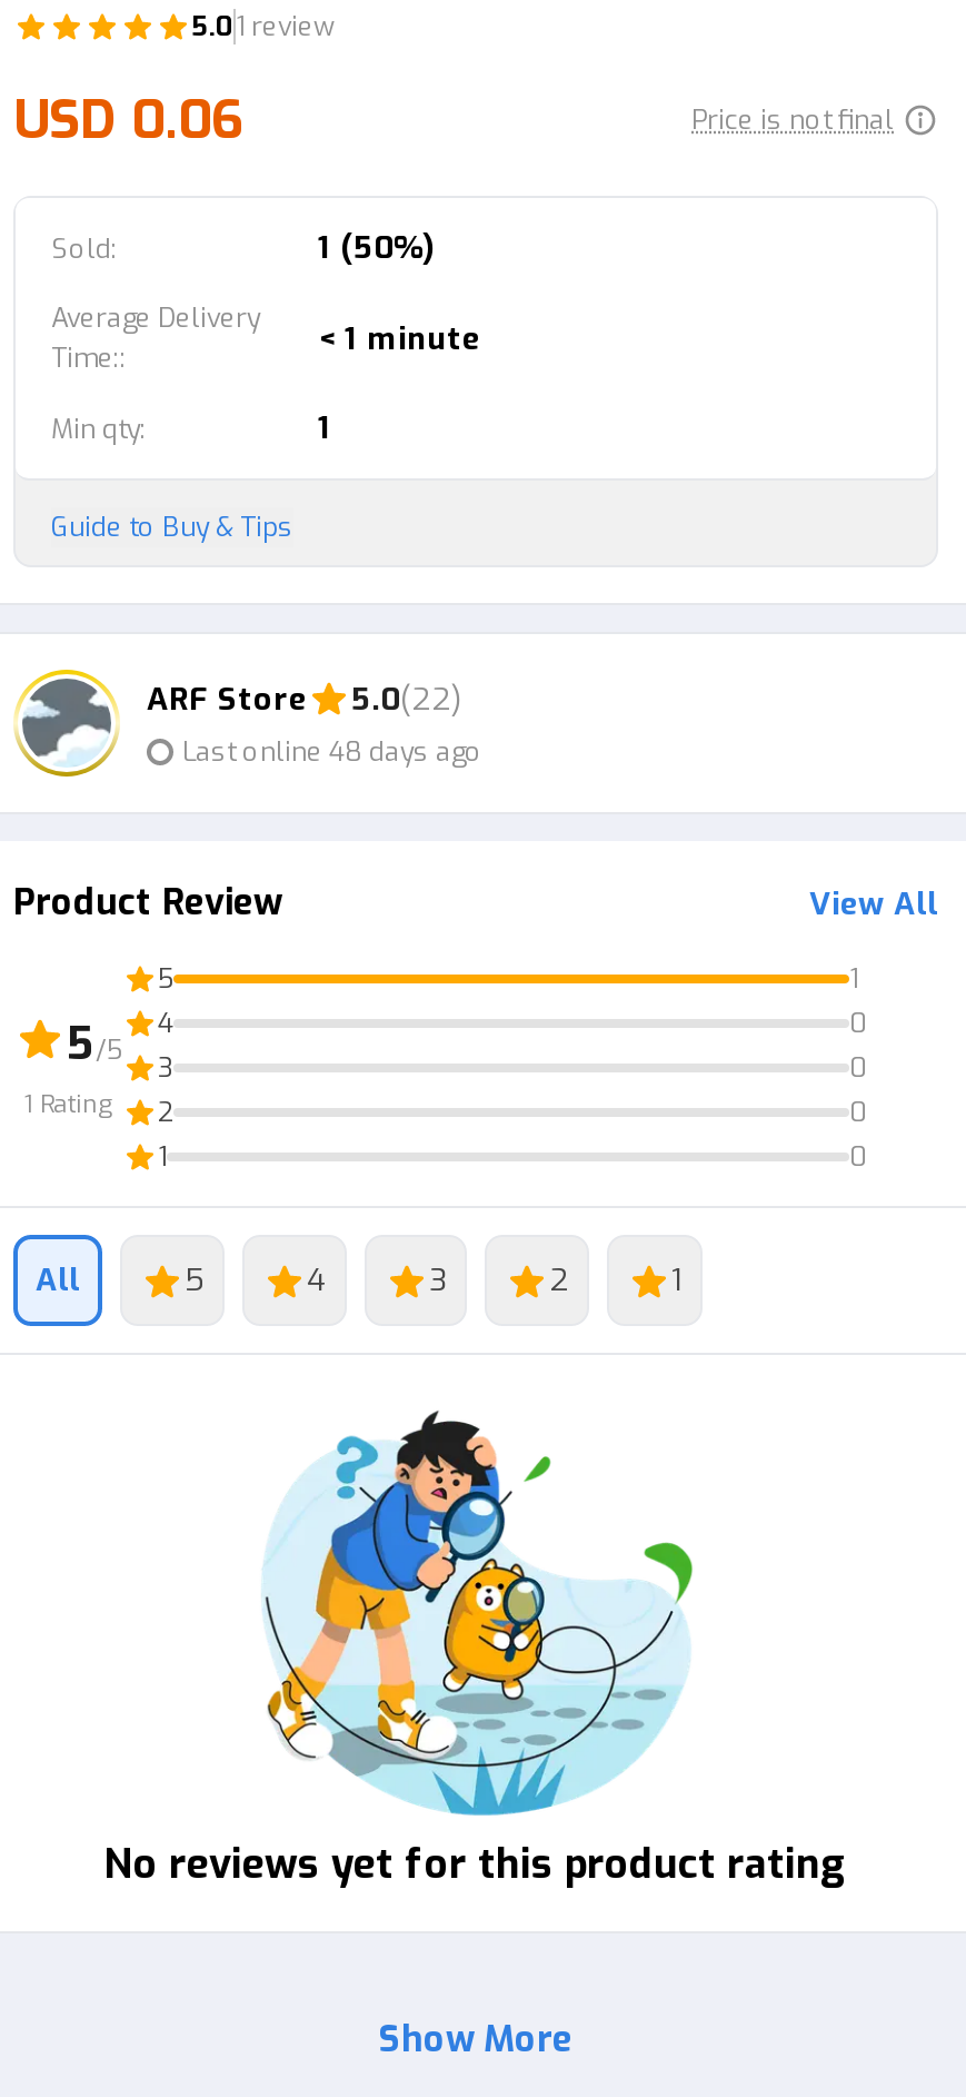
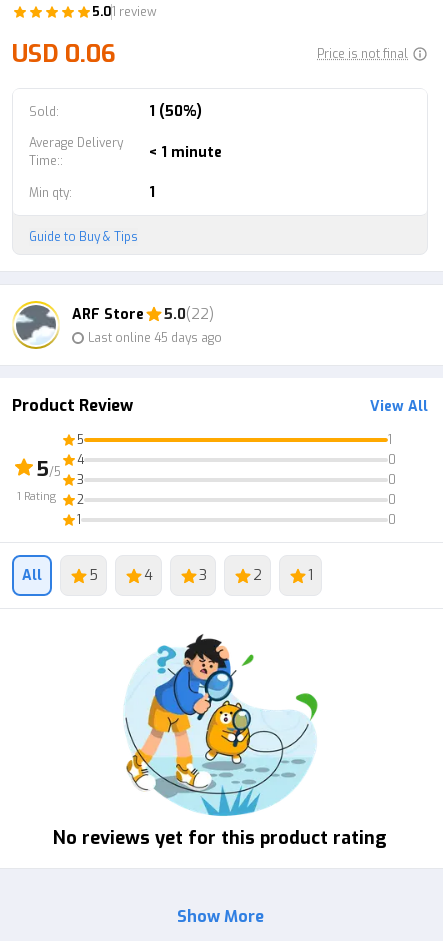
- Last online 48 days ago
+ Last online 45 days ago
